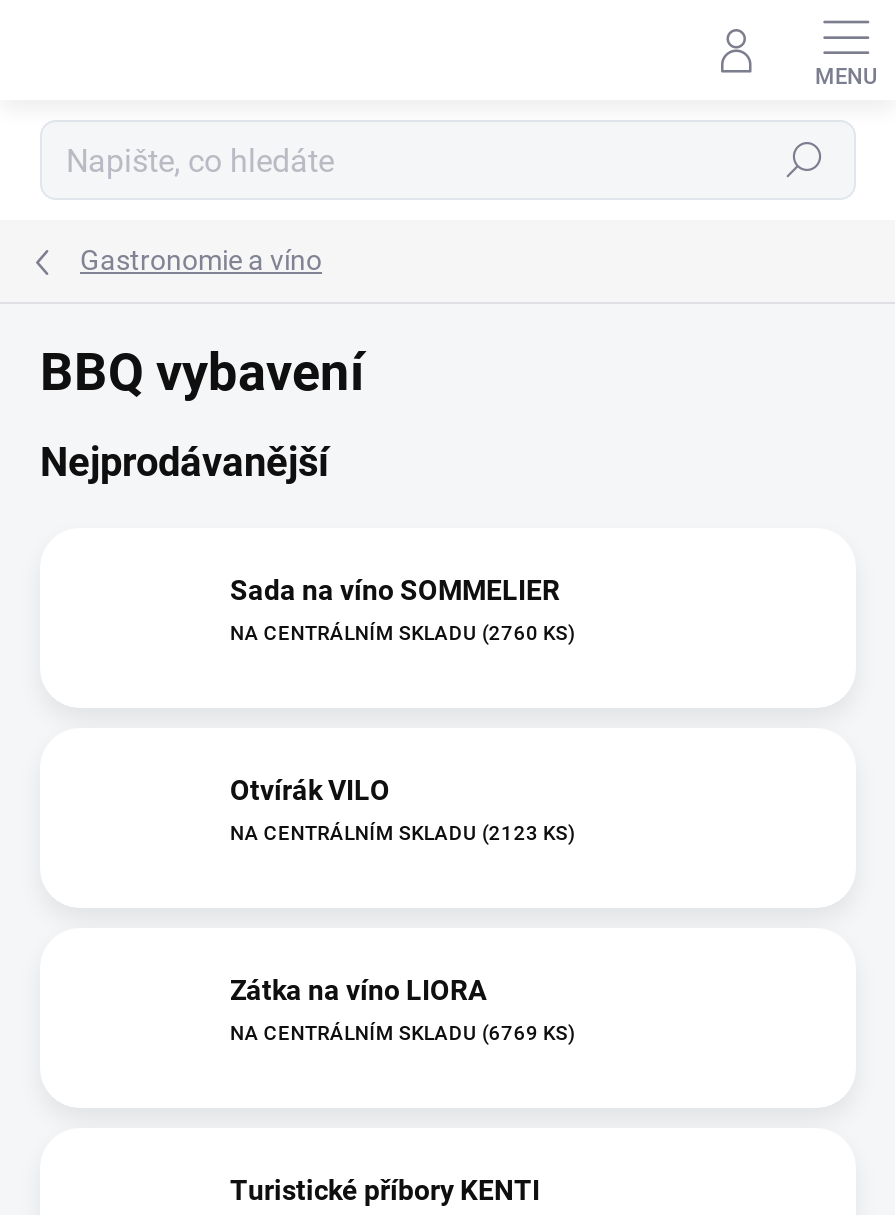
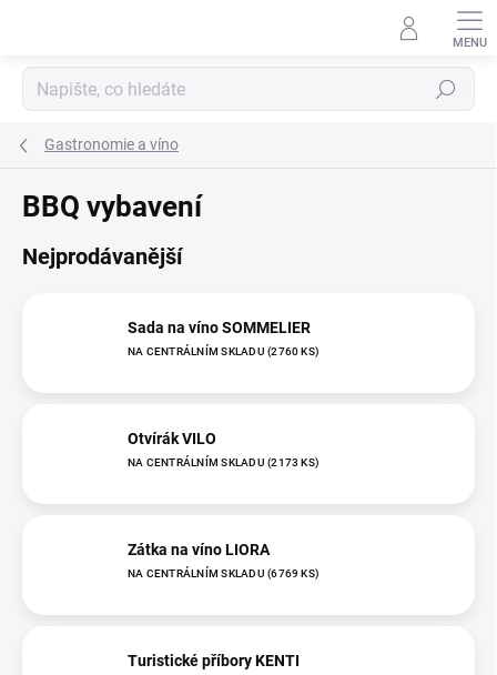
- NA CENTRÁLNÍM SKLADU (2123 KS)
+ NA CENTRÁLNÍM SKLADU (2173 KS)
